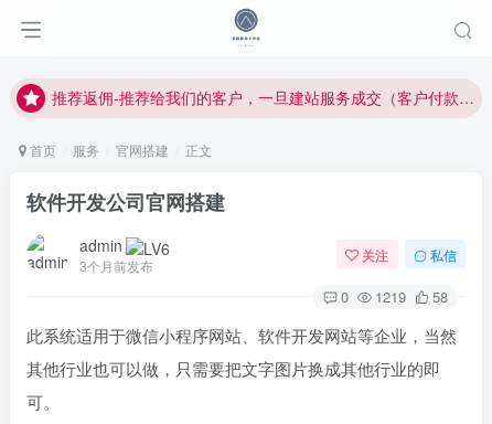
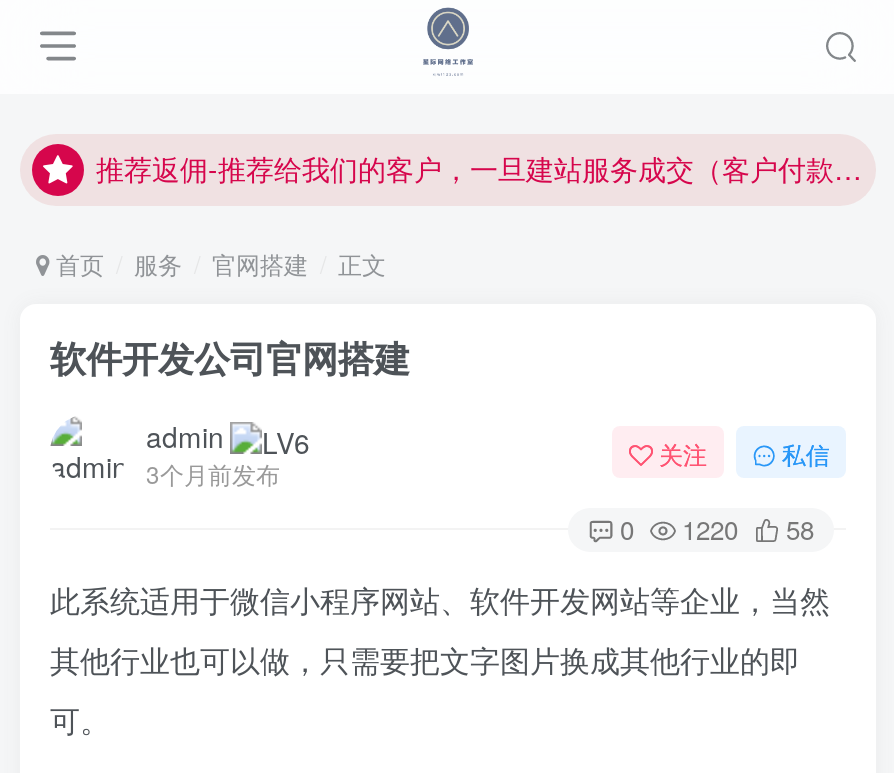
- 0 1219 58
+ 0 1220 58
